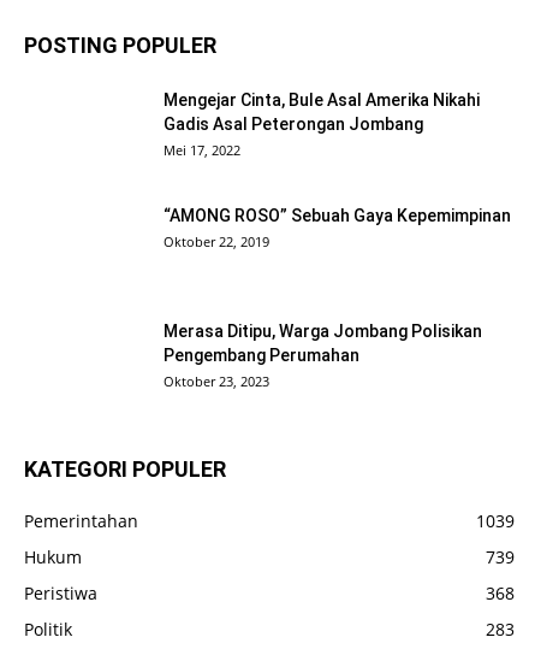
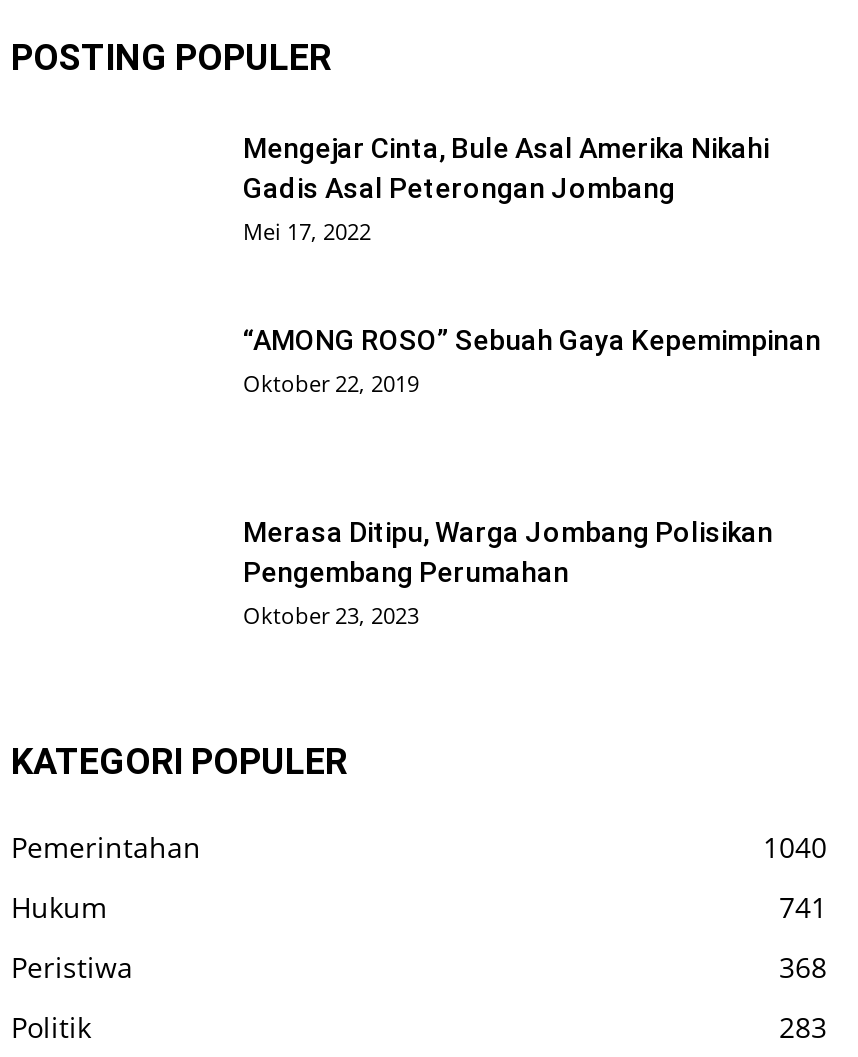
- 1039
+ 1040

- 739
+ 741
